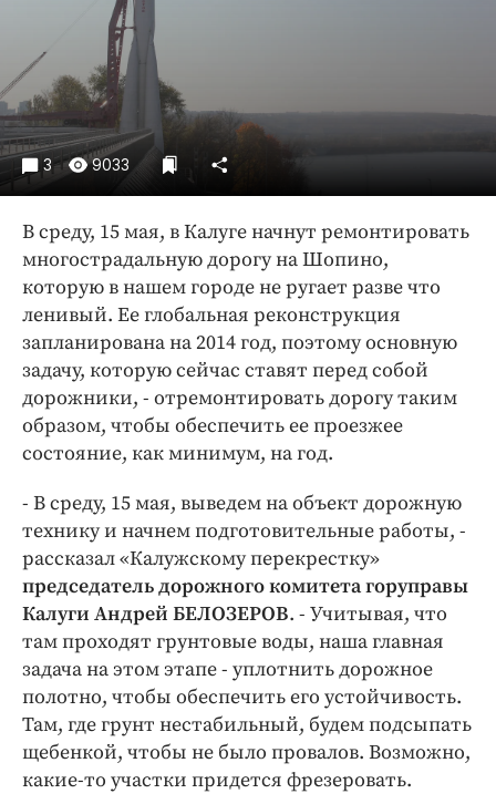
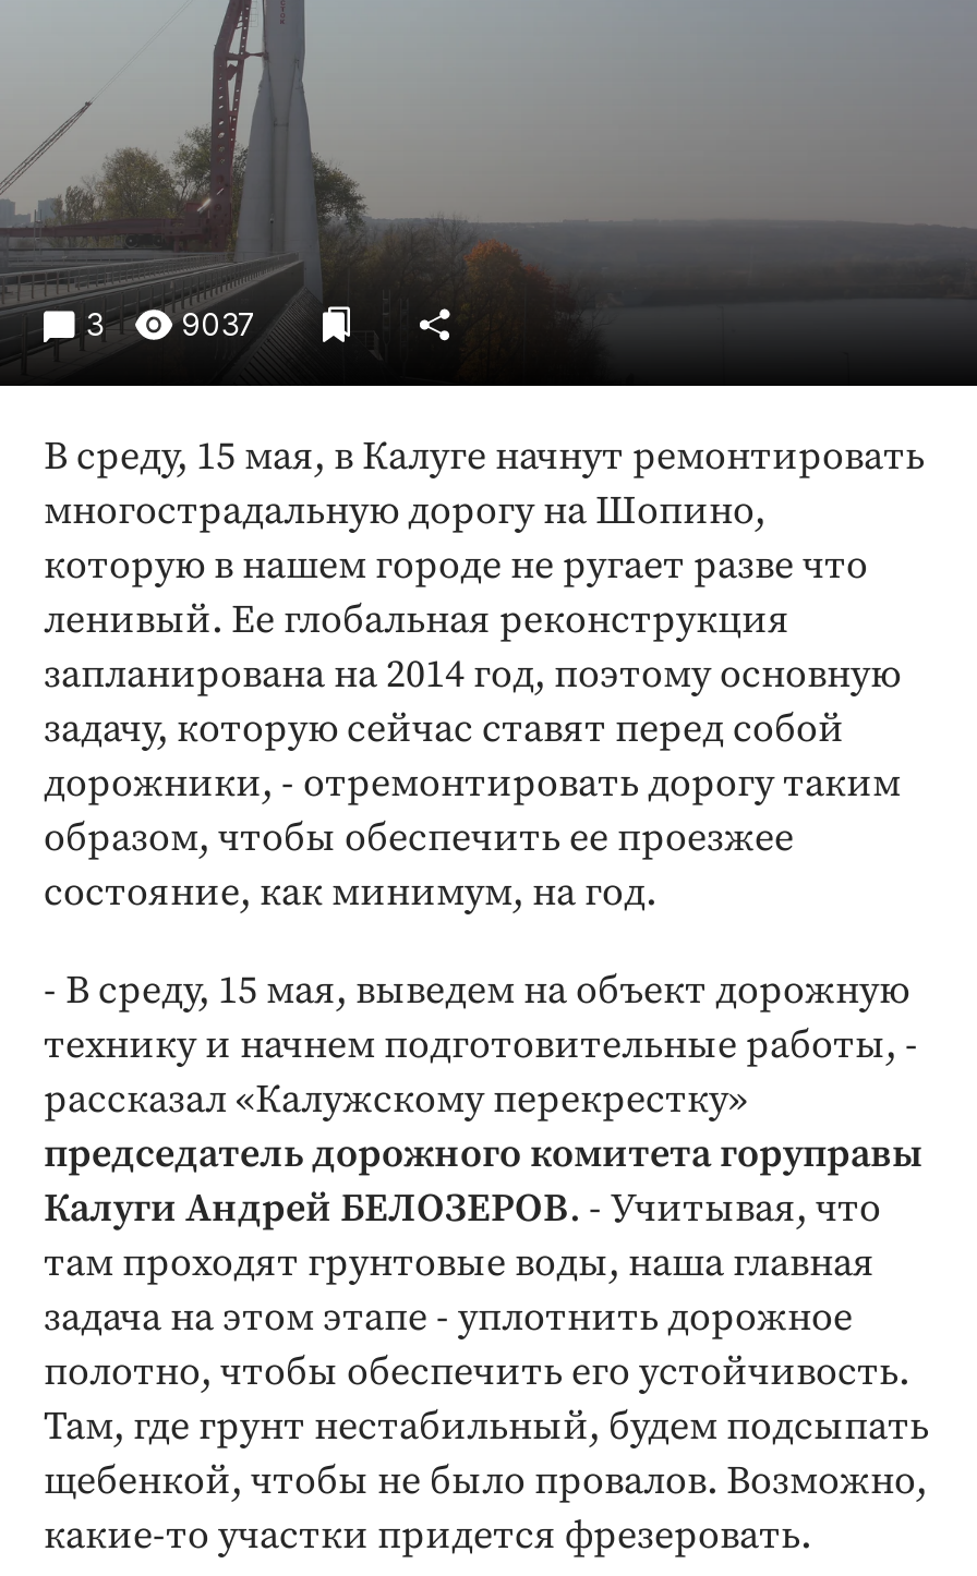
- 9033
+ 9037
